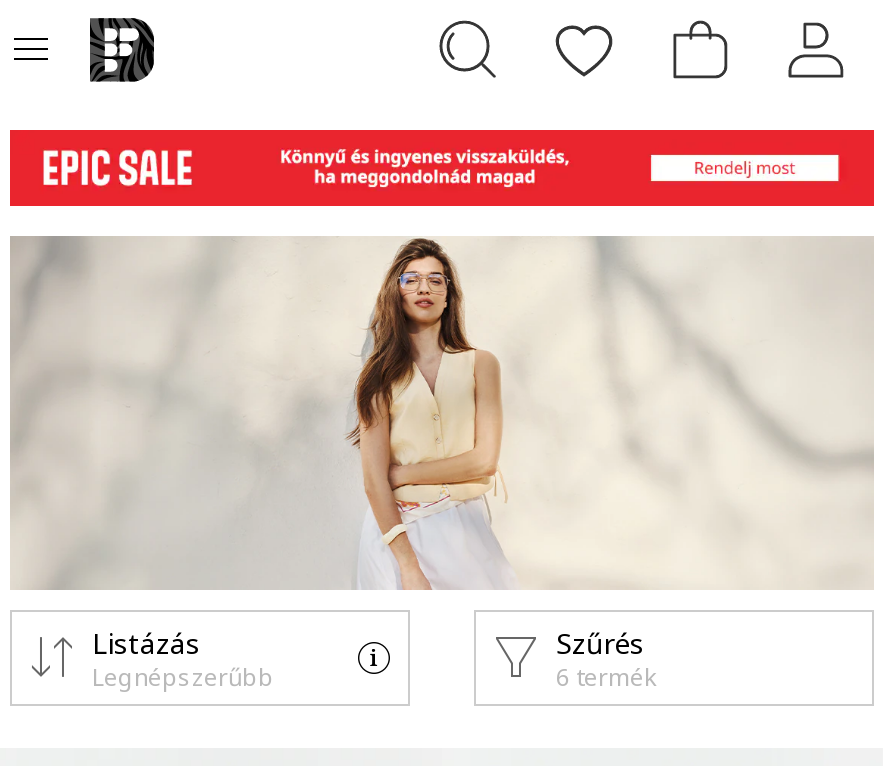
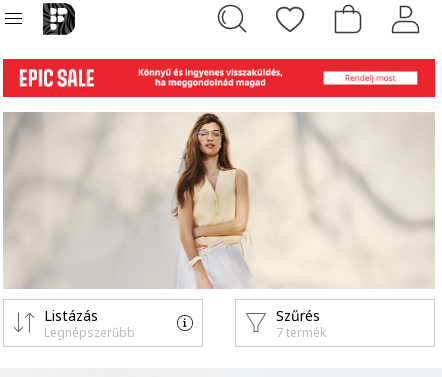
- 6 termék
+ 7 termék
